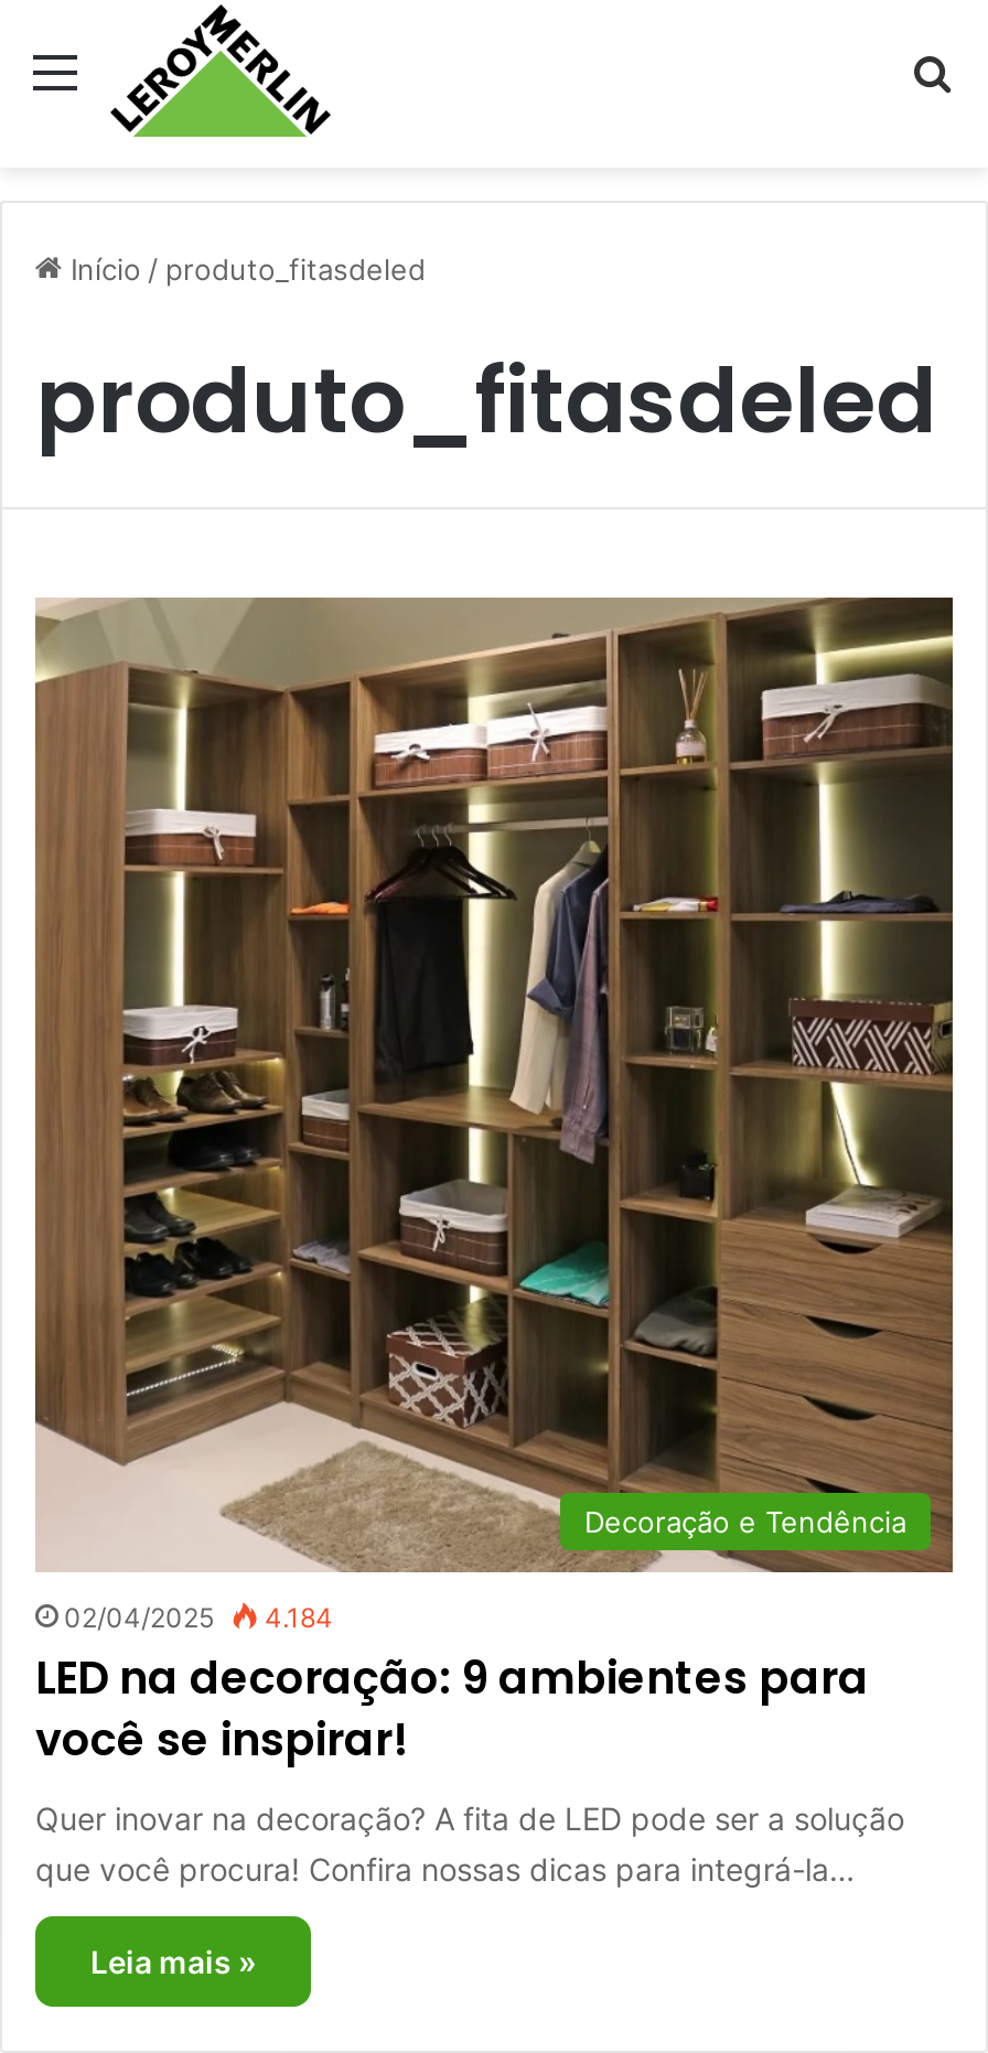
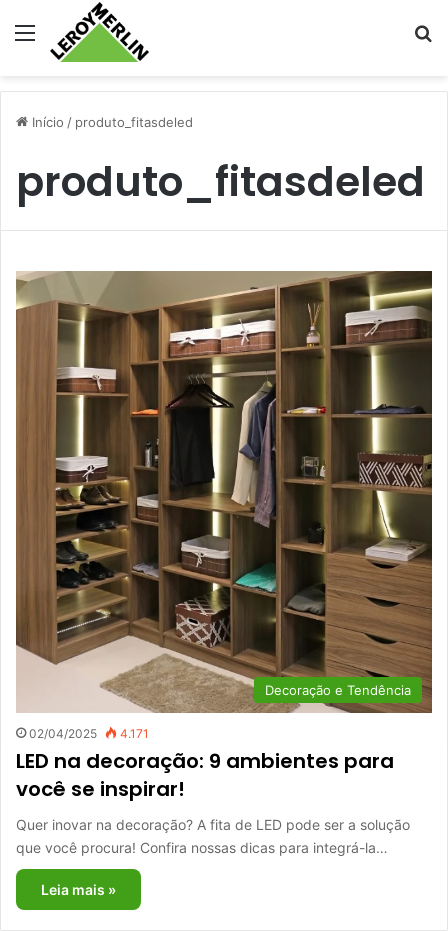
- 02/04/2025 4.184
+ 02/04/2025 4.171
